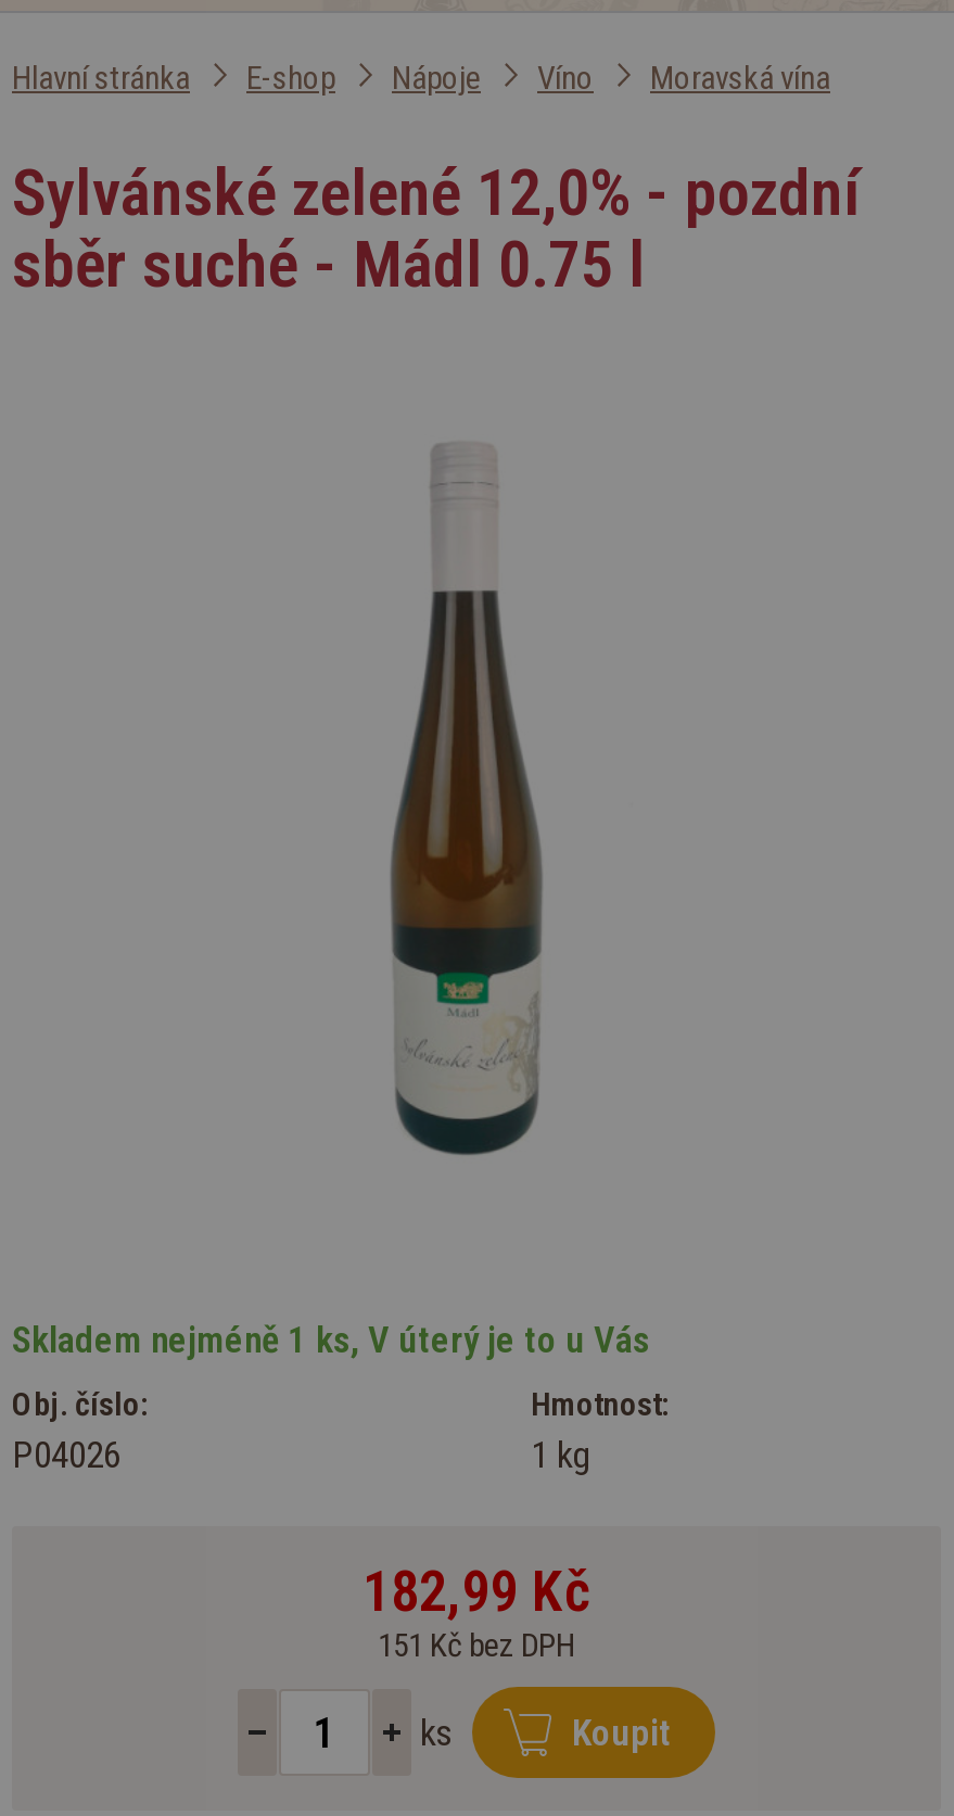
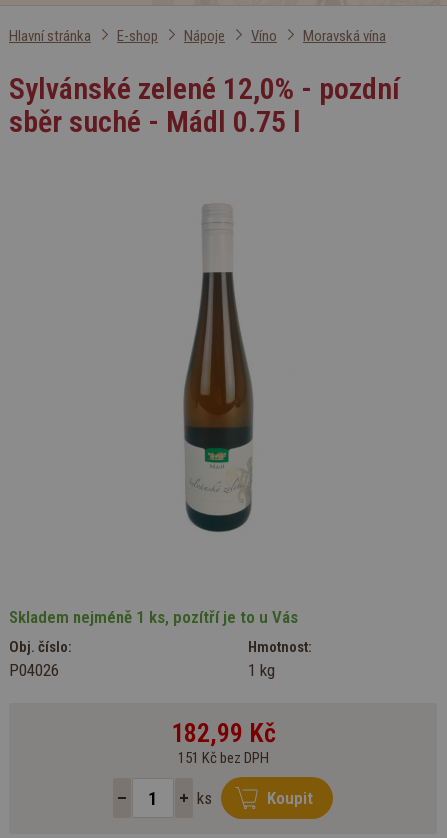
- Skladem nejméně 1 ks, V úterý je to u Vás
+ Skladem nejméně 1 ks, pozítří je to u Vás
